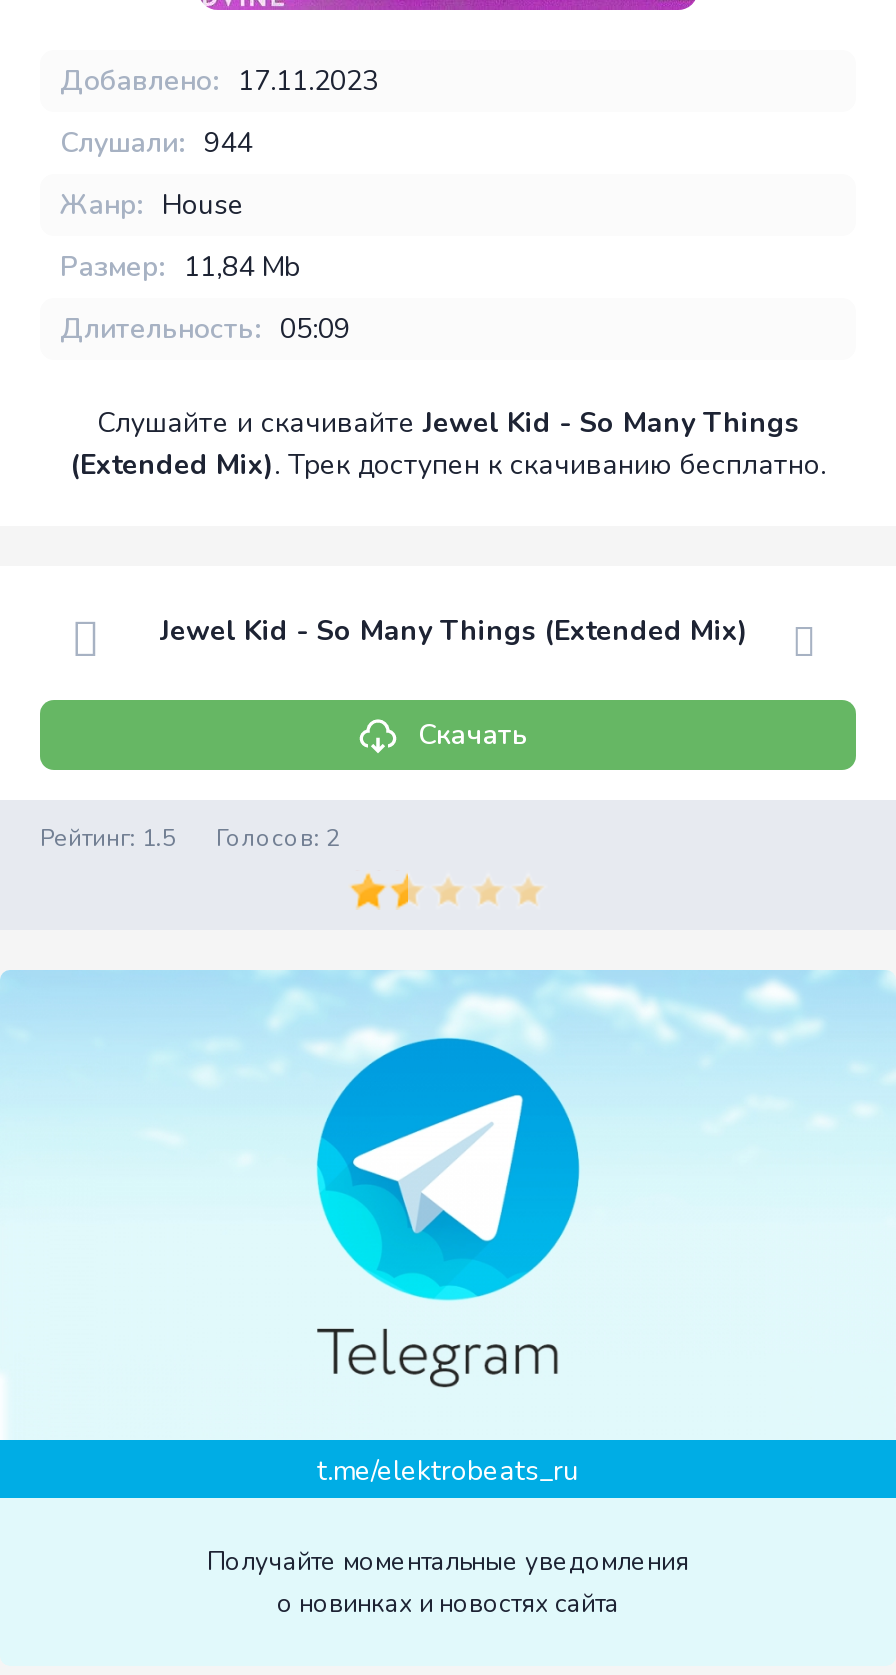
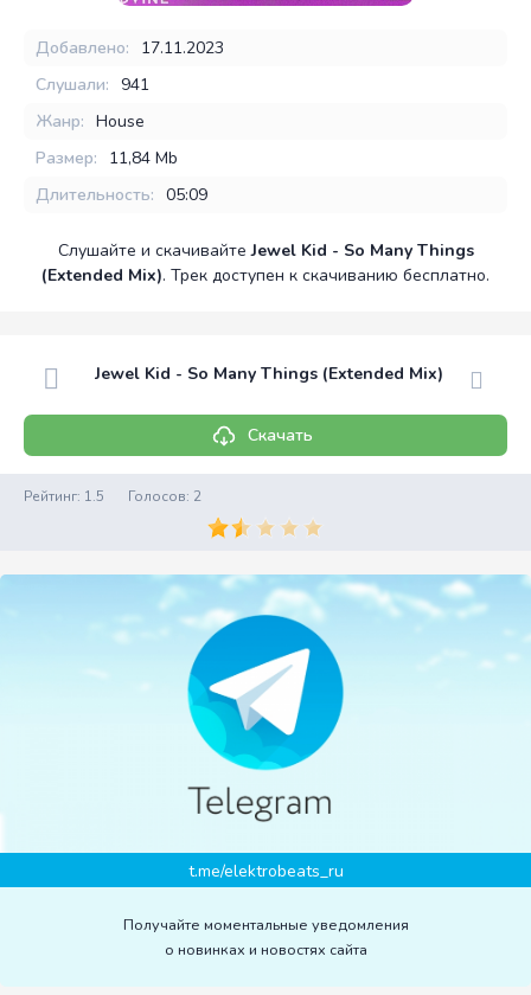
- Слушали: 944
+ Слушали: 941
